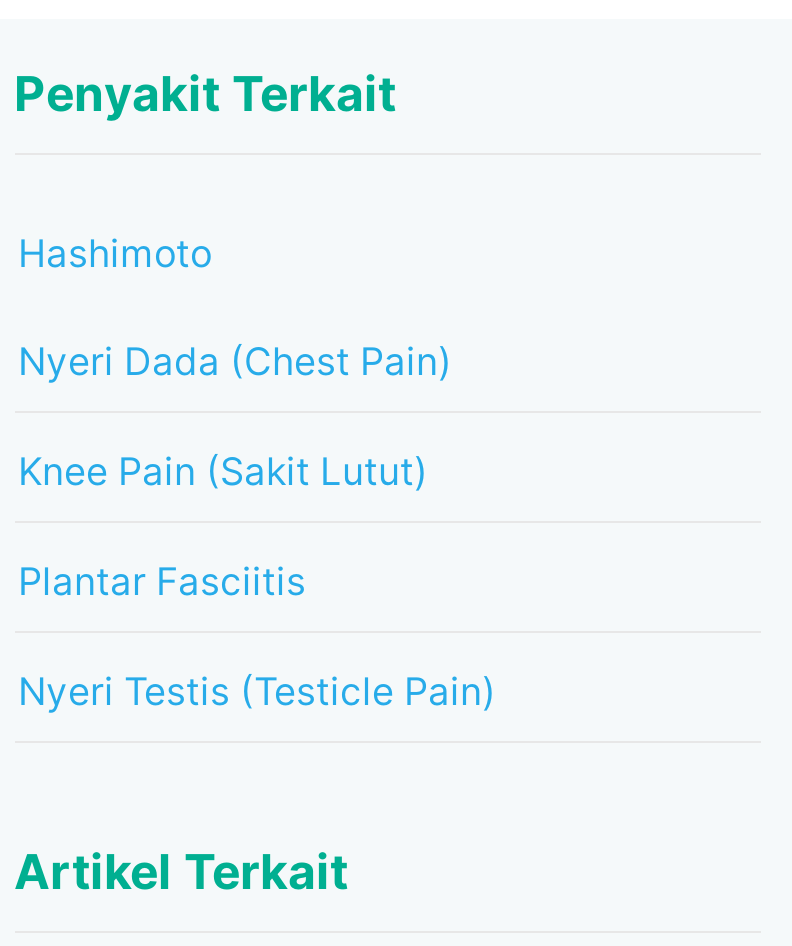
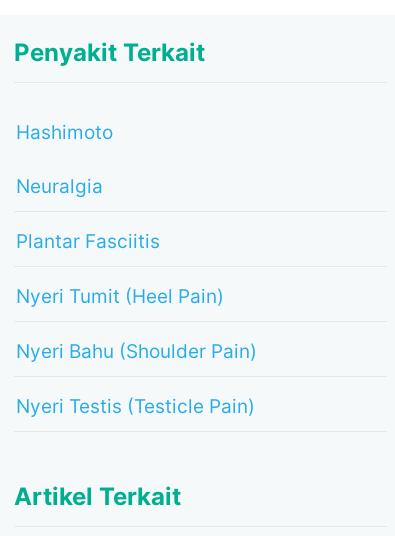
- Nyeri Dada (Chest Pain)
- Knee Pain (Sakit Lutut)
+ Neuralgia

moved up: Plantar Fasciitis

+ Nyeri Tumit (Heel Pain)
+ Nyeri Bahu (Shoulder Pain)
